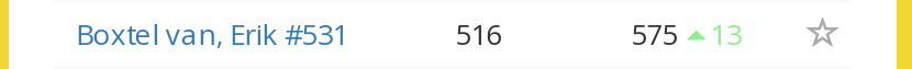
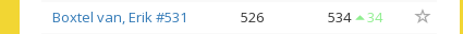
- 516
+ 526

- 575
+ 534

- 13
+ 34
